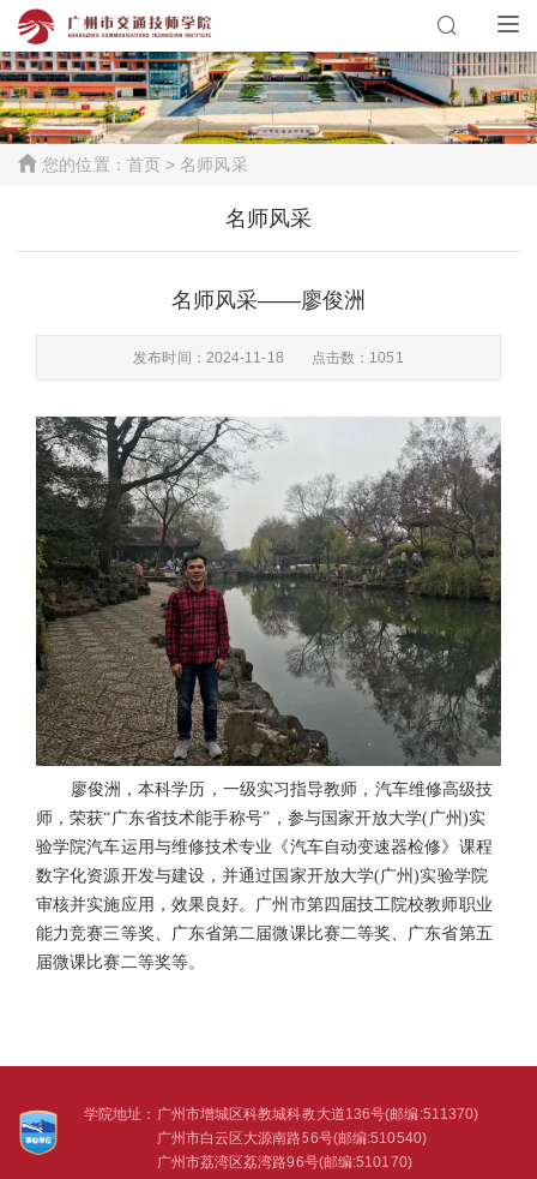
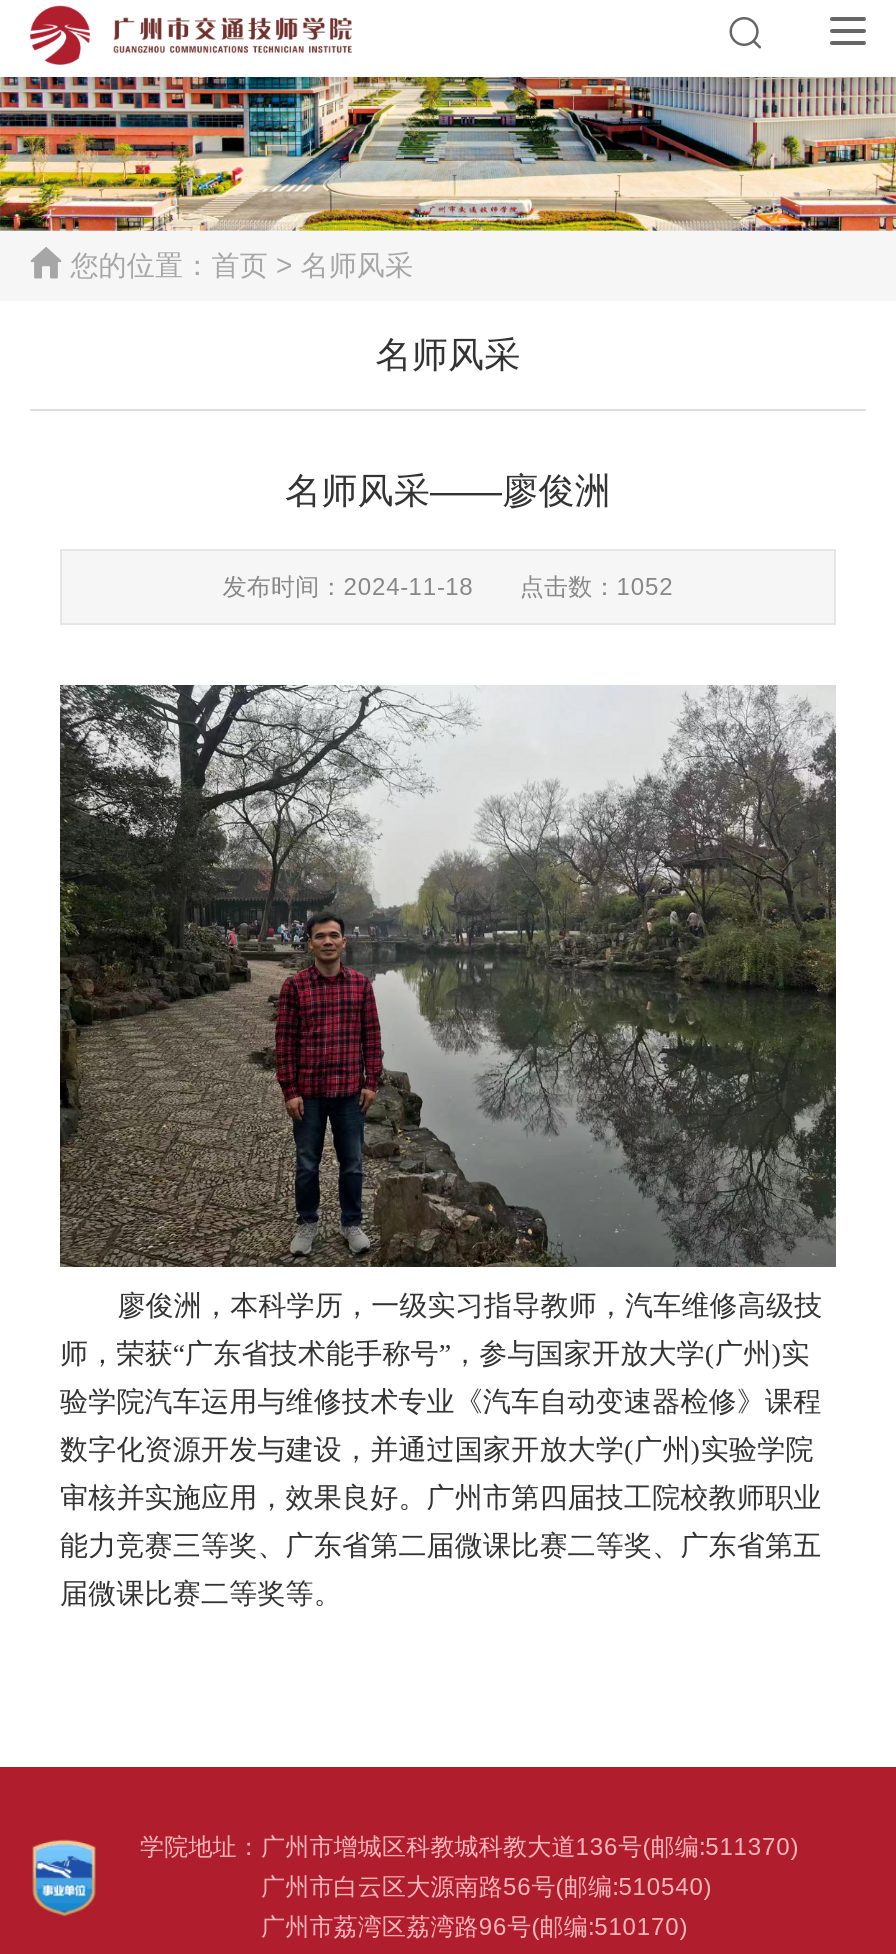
- 发布时间：2024-11-18 点击数：1051
+ 发布时间：2024-11-18 点击数：1052
